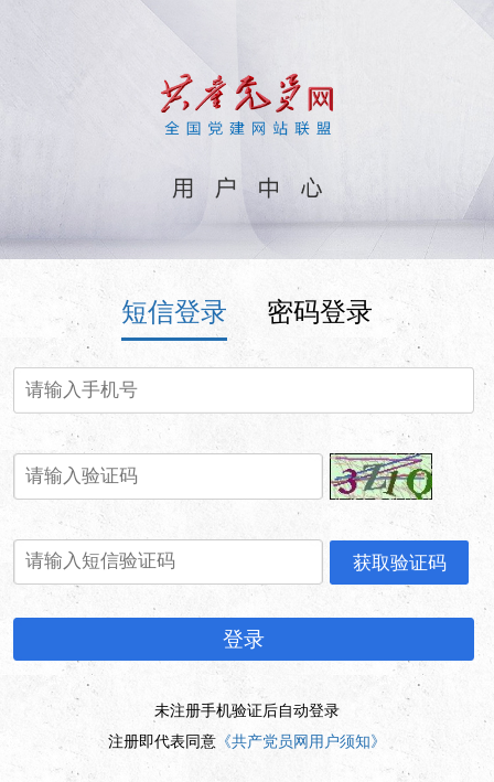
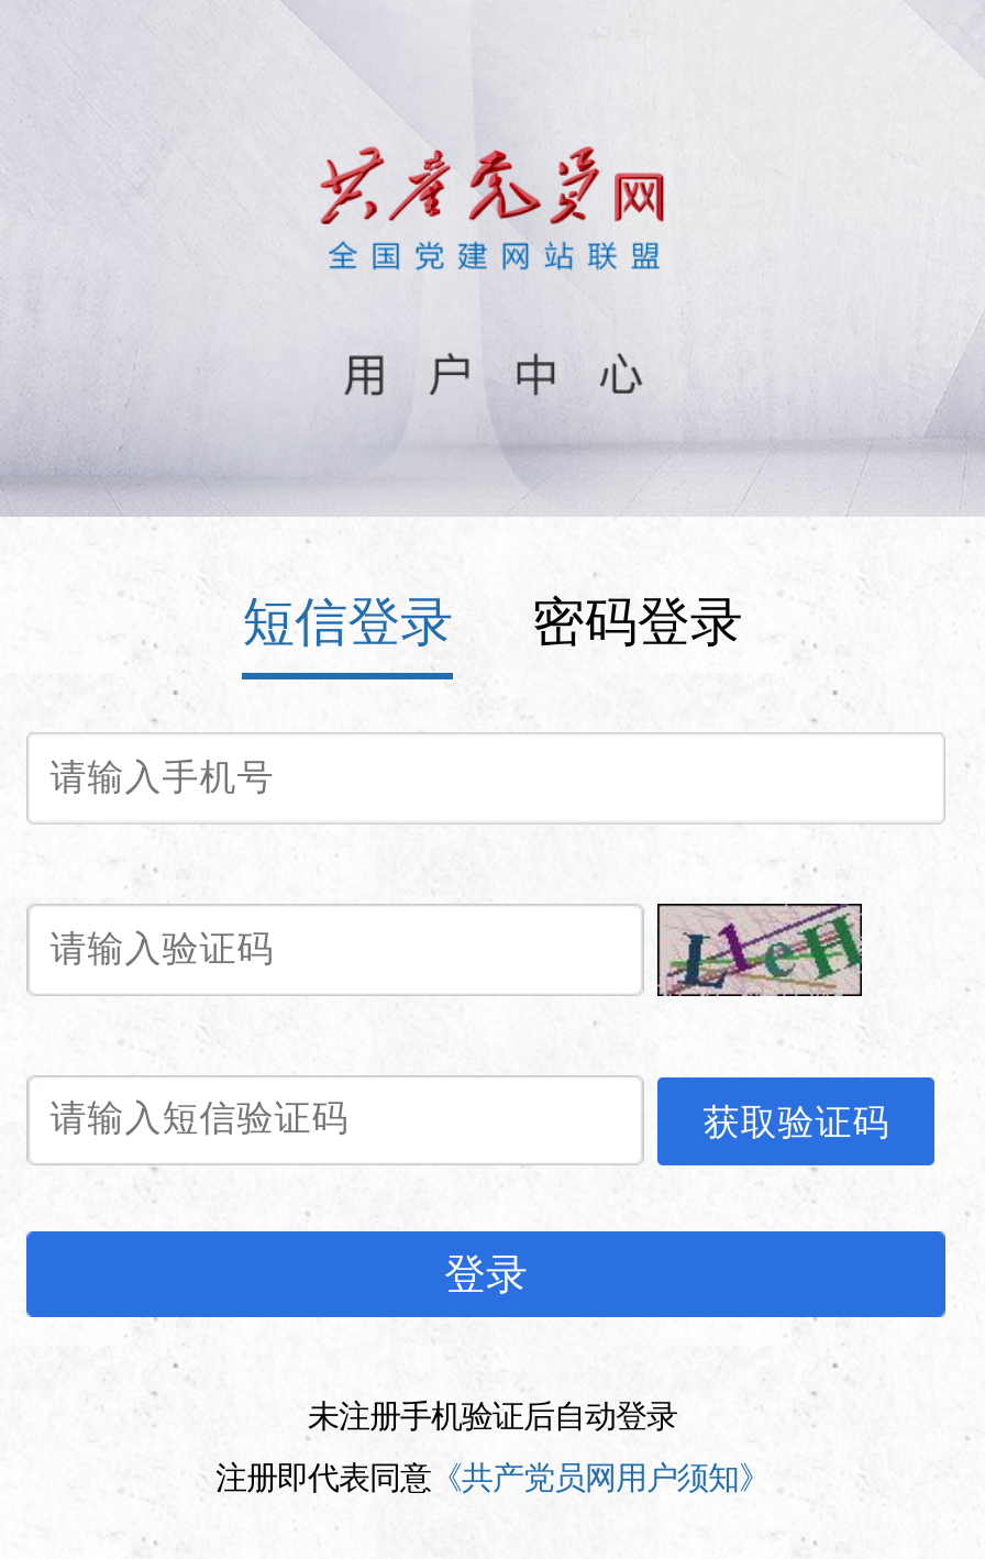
- [image]
+ [image]
